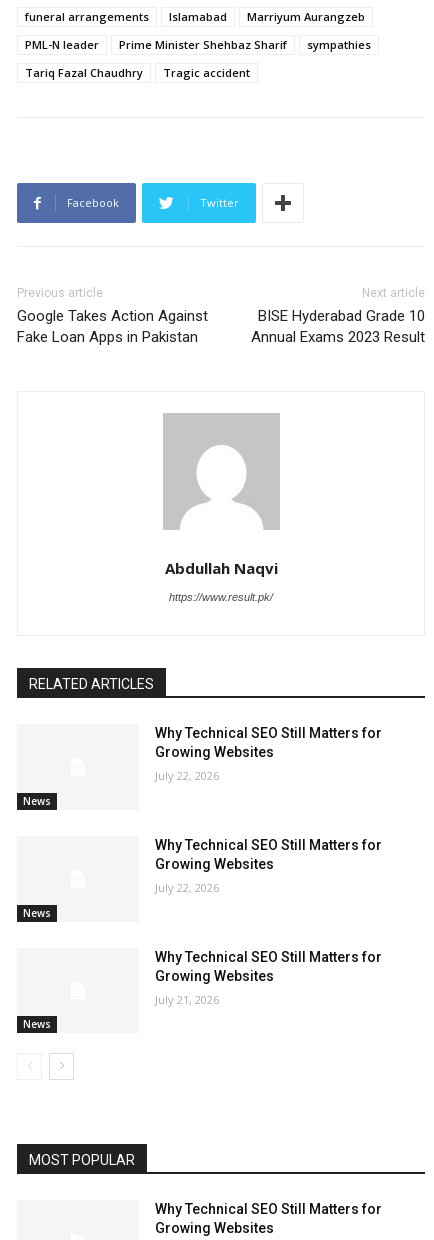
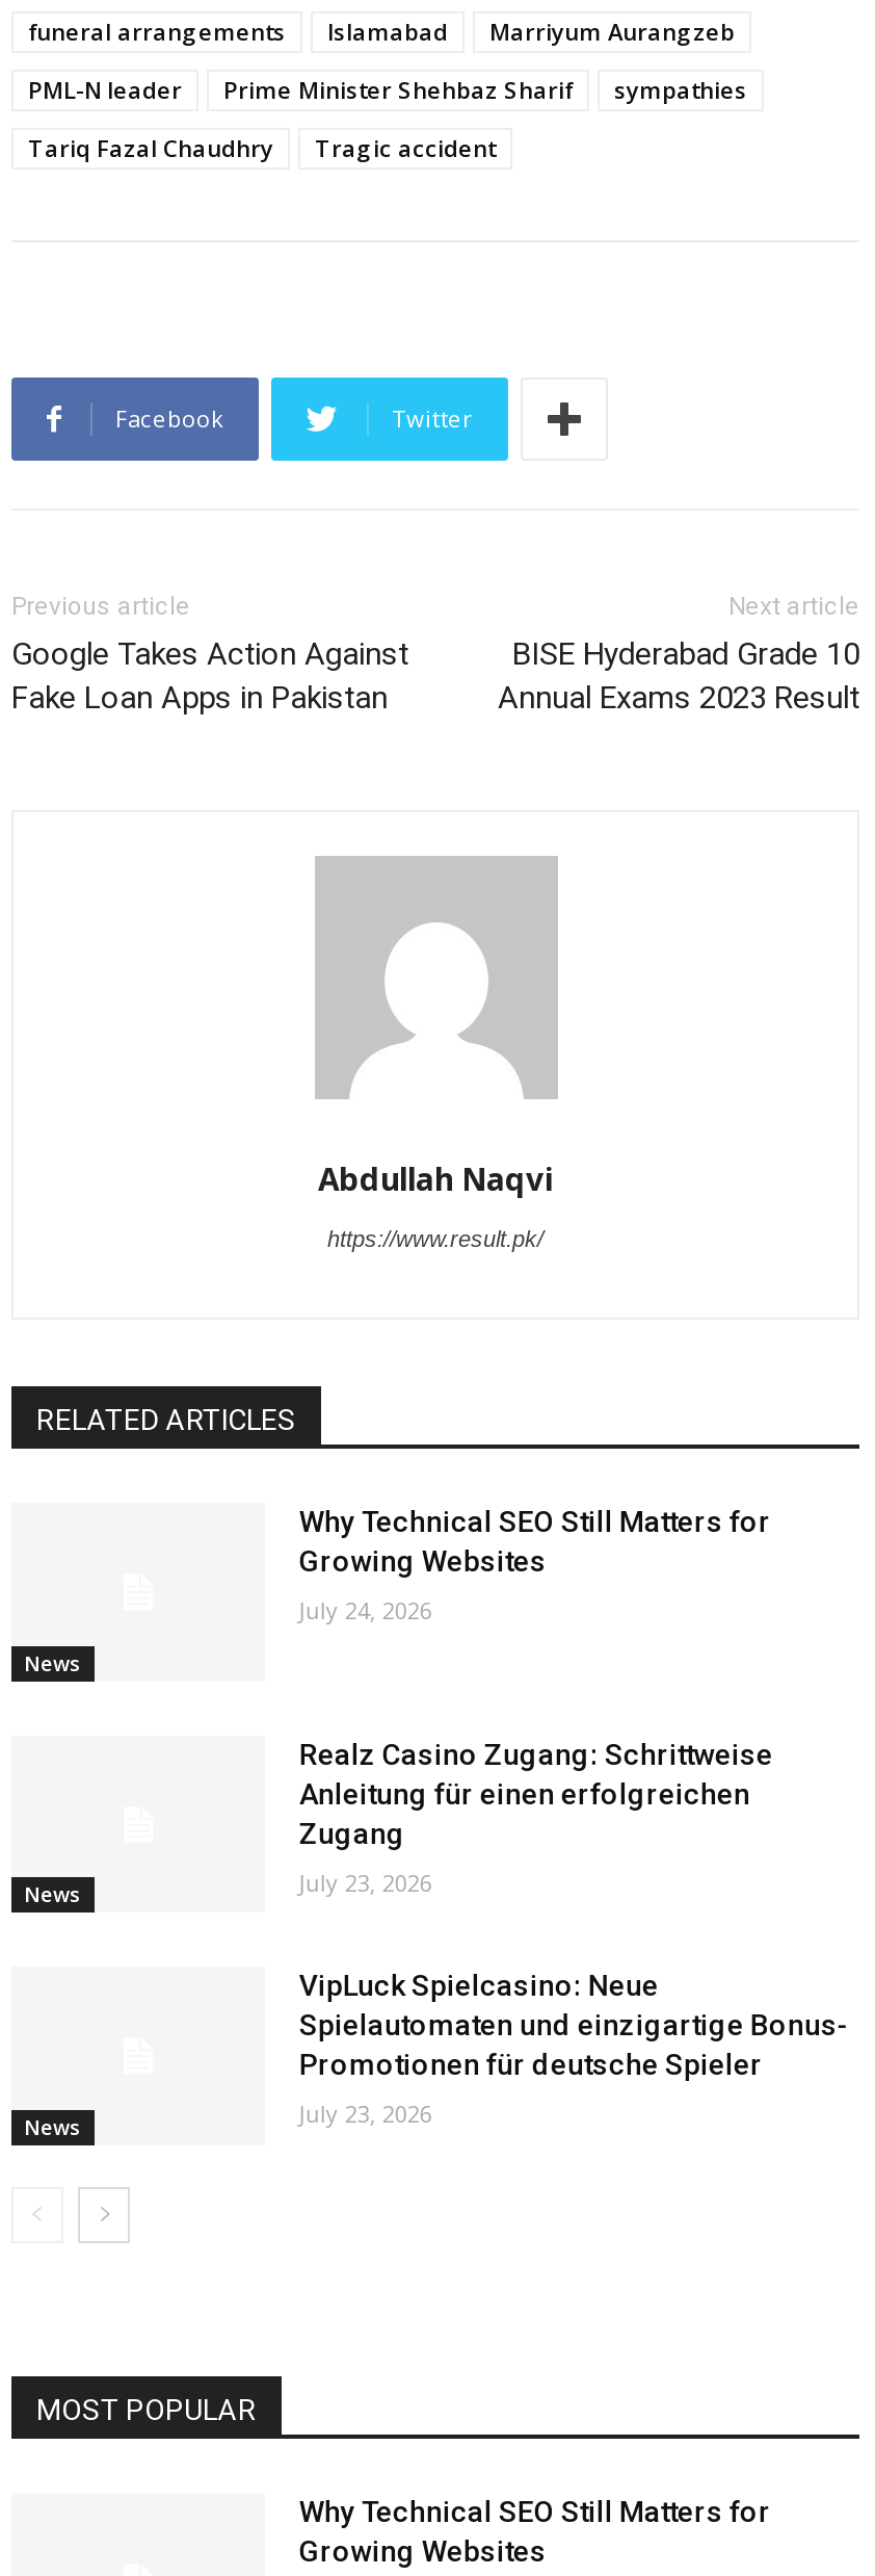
- July 22, 2026
+ July 24, 2026

- Why Technical SEO Still Matters for
- Growing Websites
+ Realz Casino Zugang: Schrittweise
+ Anleitung für einen erfolgreichen
+ Zugang

- July 22, 2026
+ July 23, 2026

- Why Technical SEO Still Matters for
- Growing Websites
+ VipLuck Spielcasino: Neue
+ Spielautomaten und einzigartige Bonus-
+ Promotionen für deutsche Spieler

- July 21, 2026
+ July 23, 2026
